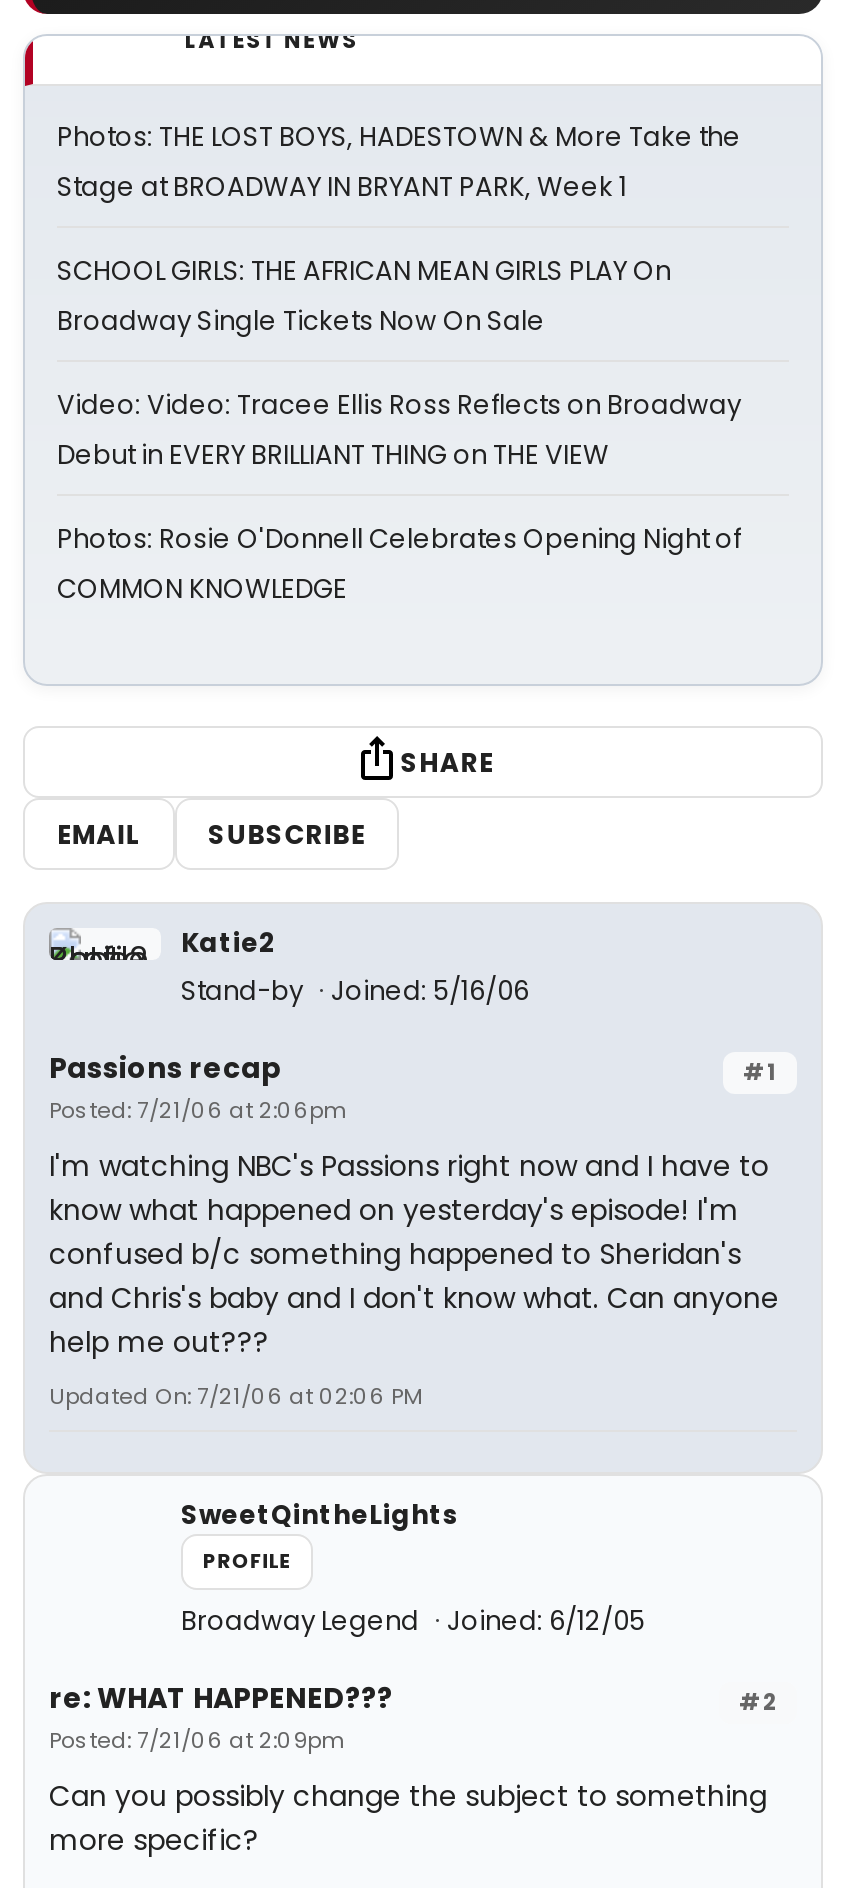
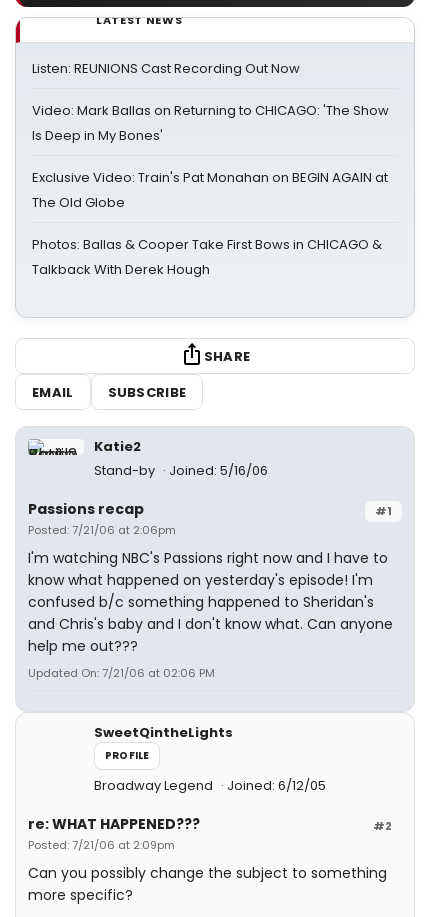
- Photos: THE LOST BOYS, HADESTOWN & More Take the
- Stage at BROADWAY IN BRYANT PARK, Week 1
+ Listen: REUNIONS Cast Recording Out Now

- SCHOOL GIRLS: THE AFRICAN MEAN GIRLS PLAY On
- Broadway Single Tickets Now On Sale
+ Video: Mark Ballas on Returning to CHICAGO: 'The Show
+ Is Deep in My Bones'

- Video: Video: Tracee Ellis Ross Reflects on Broadway
- Debut in EVERY BRILLIANT THING on THE VIEW
+ Exclusive Video: Train's Pat Monahan on BEGIN AGAIN at
+ The Old Globe

- Photos: Rosie O'Donnell Celebrates Opening Night of
- COMMON KNOWLEDGE
+ Photos: Ballas & Cooper Take First Bows in CHICAGO &
+ Talkback With Derek Hough
